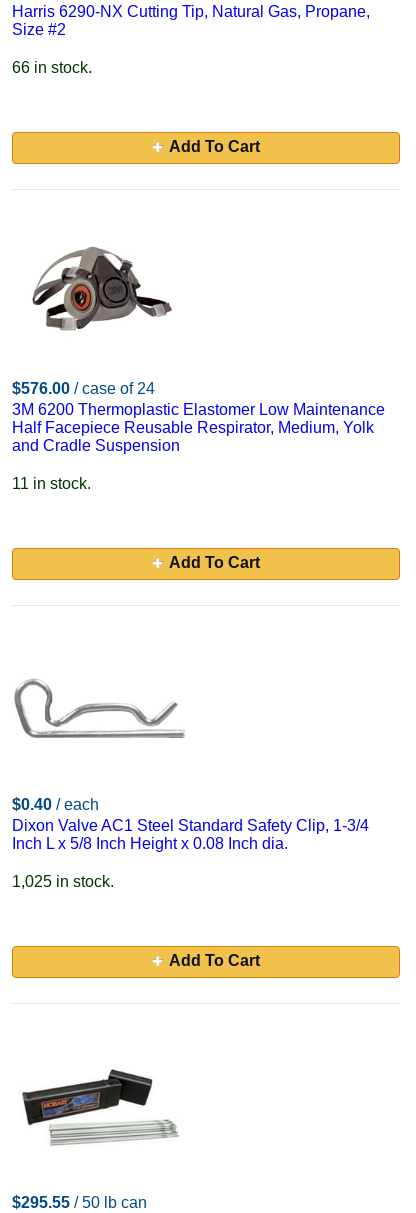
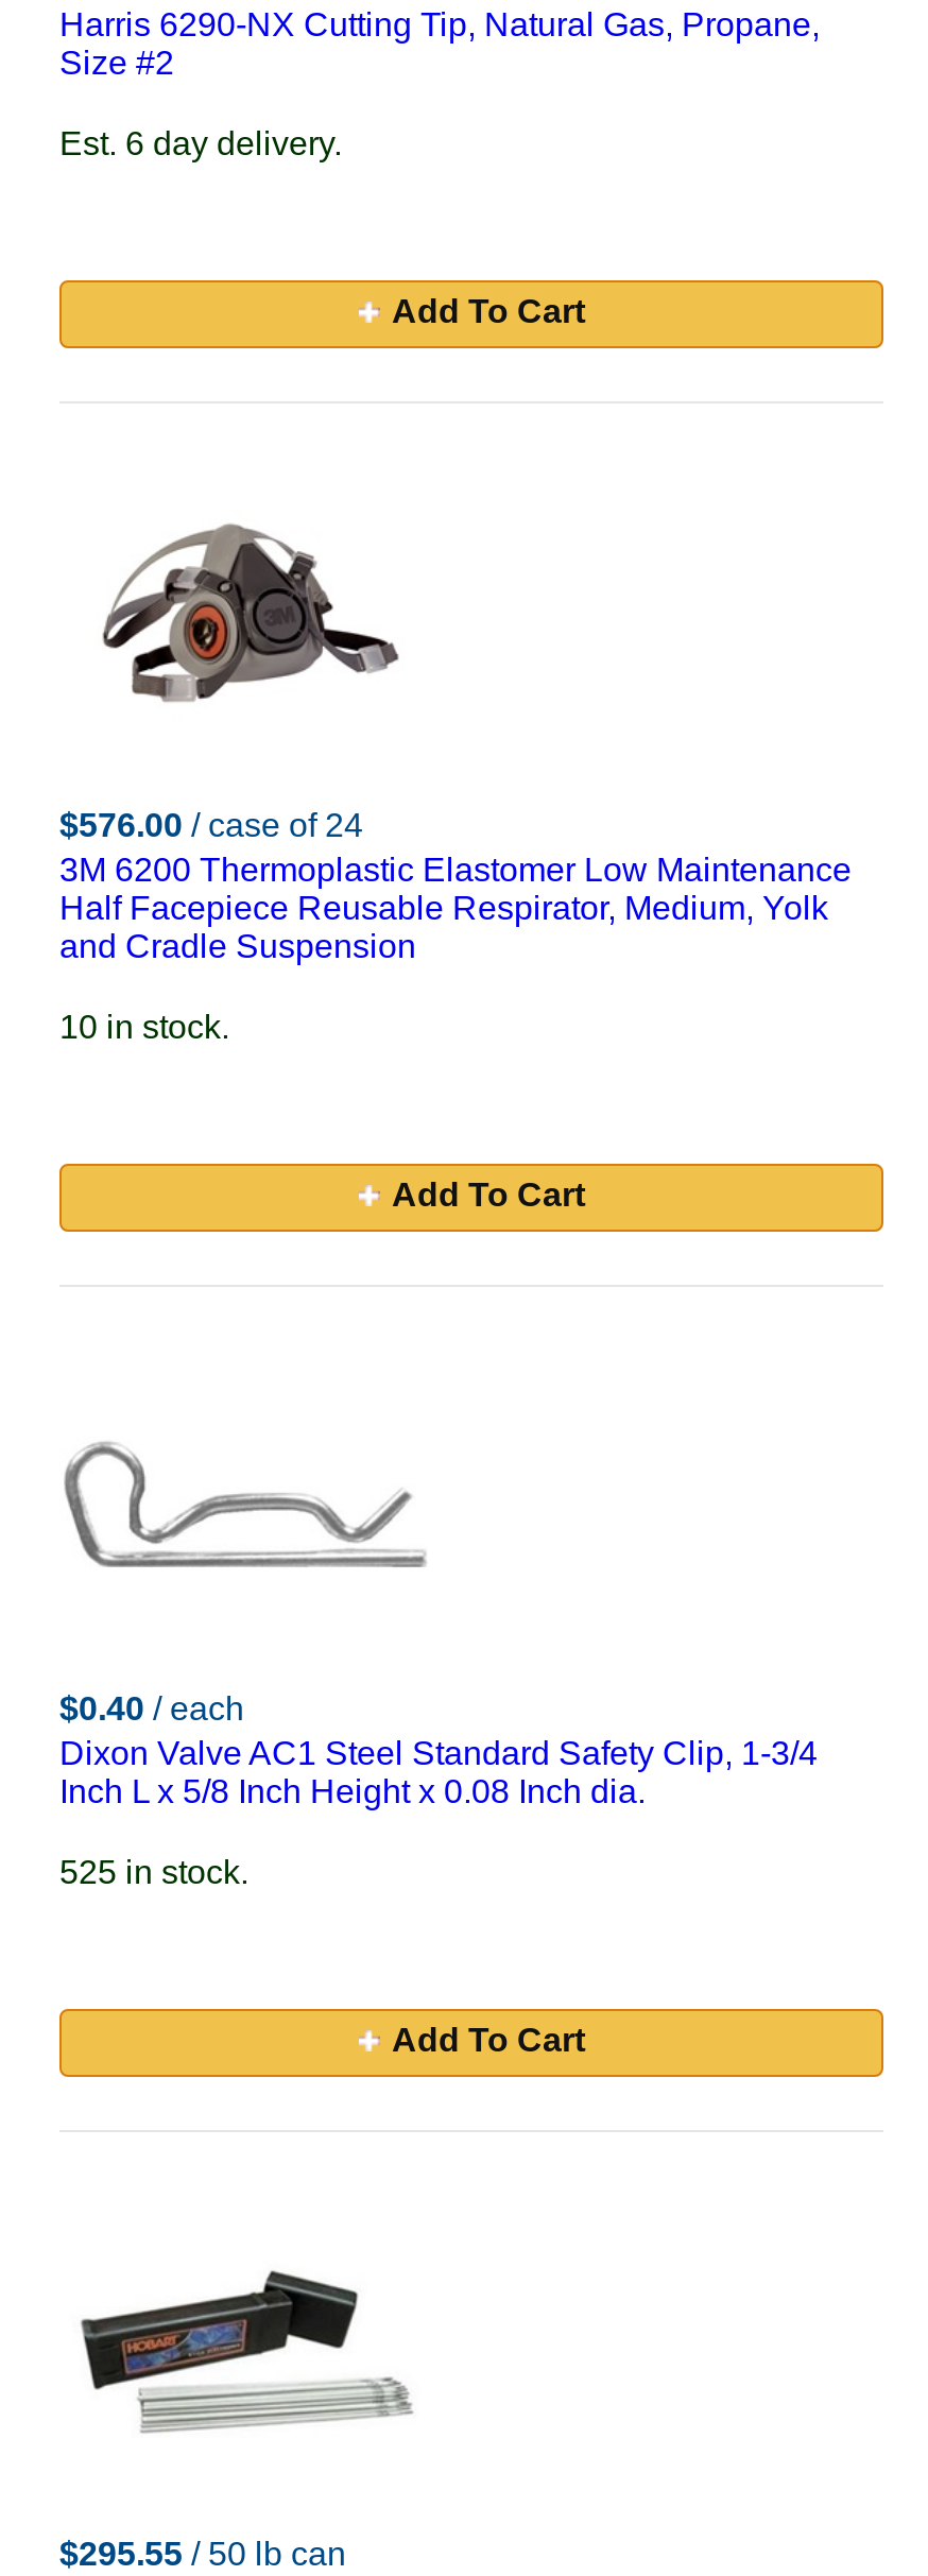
- 66 in stock.
+ Est. 6 day delivery.

- 11 in stock.
+ 10 in stock.

- 1,025 in stock.
+ 525 in stock.
